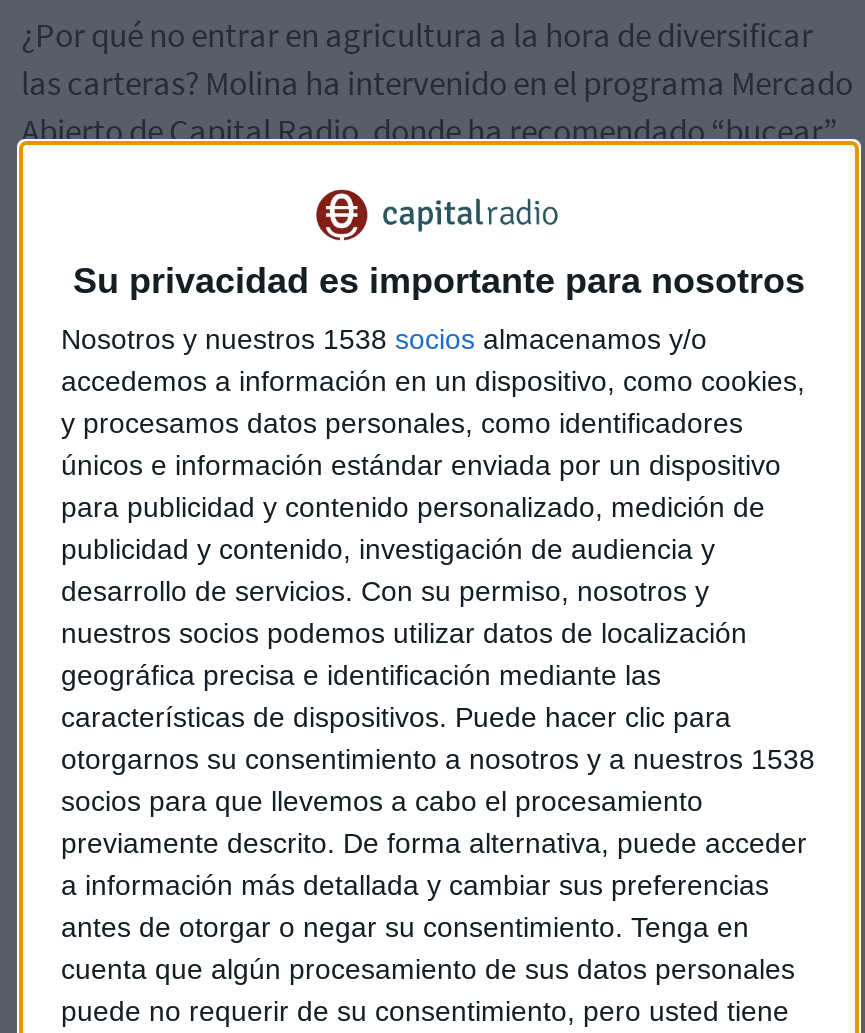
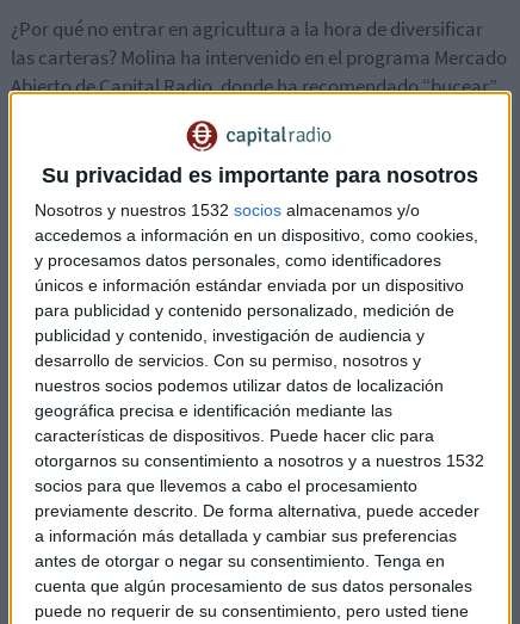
- Nosotros y nuestros 1538 socios almacenamos y/o
+ Nosotros y nuestros 1532 socios almacenamos y/o

- otorgarnos su consentimiento a nosotros y a nuestros 1538
+ otorgarnos su consentimiento a nosotros y a nuestros 1532
